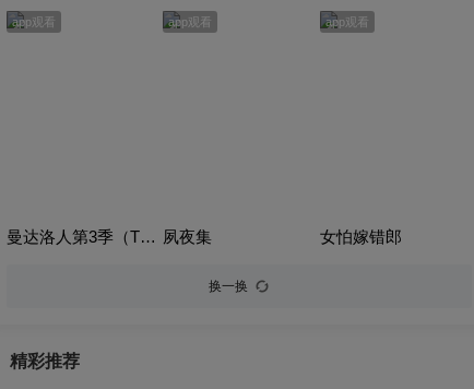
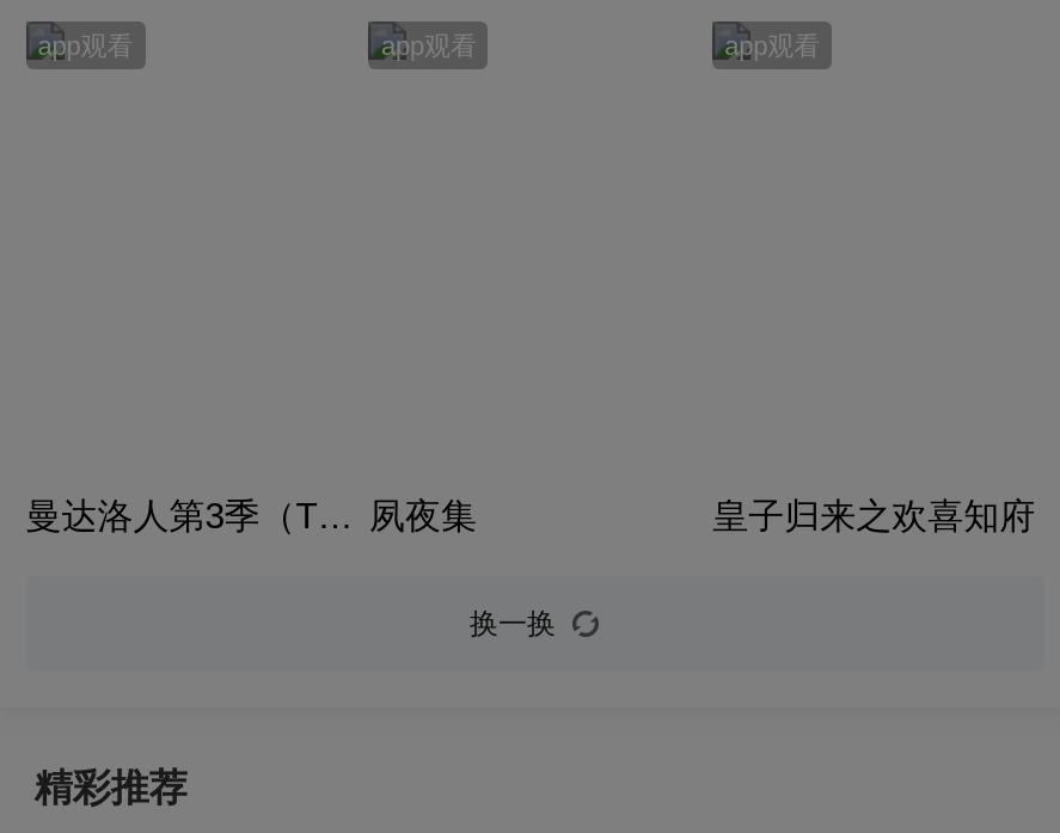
- 女怕嫁错郎
+ 皇子归来之欢喜知府
